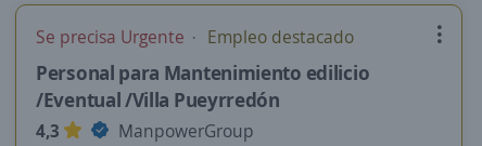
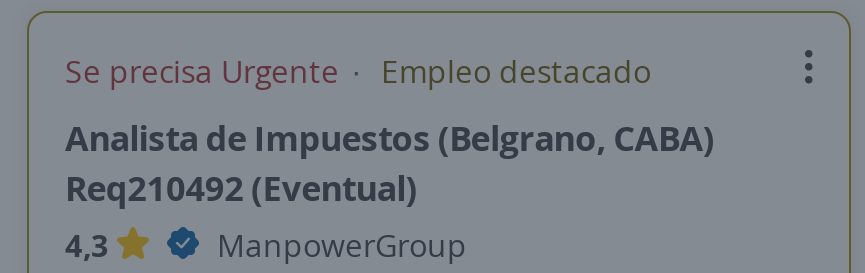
- Personal para Mantenimiento edilicio
- /Eventual /Villa Pueyrredón
+ Analista de Impuestos (Belgrano, CABA)
+ Req210492 (Eventual)
